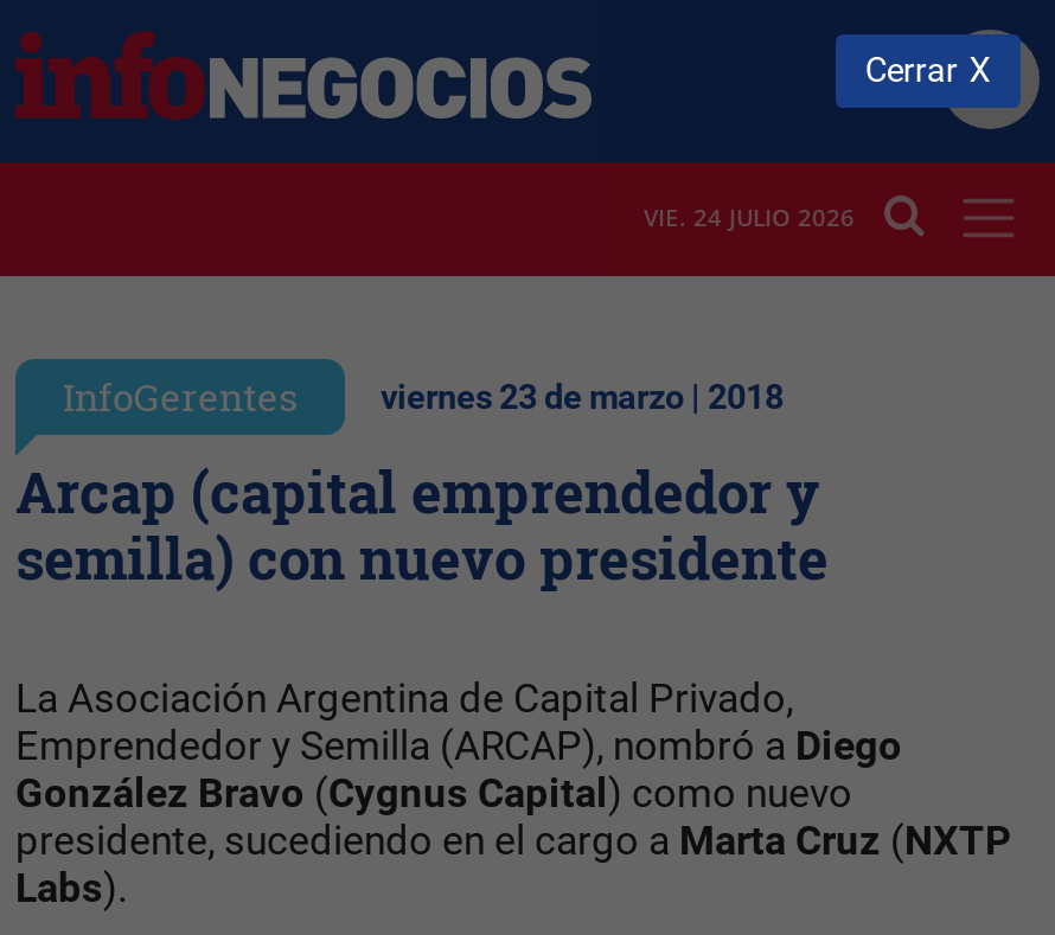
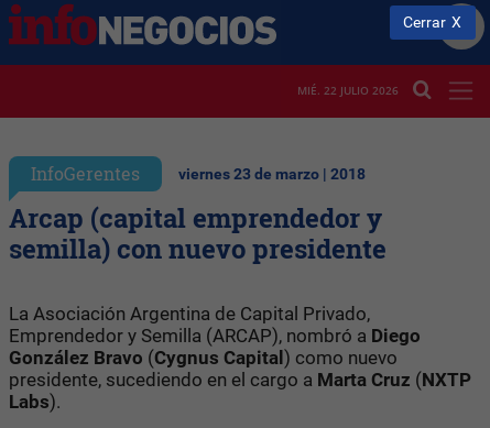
- VIE. 24 JULIO 2026
+ MIÉ. 22 JULIO 2026
